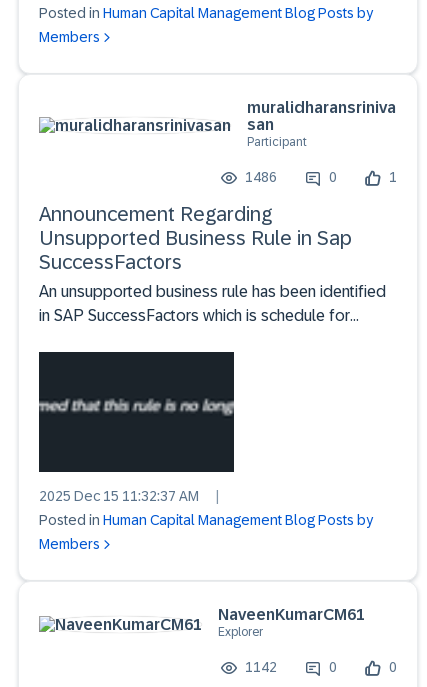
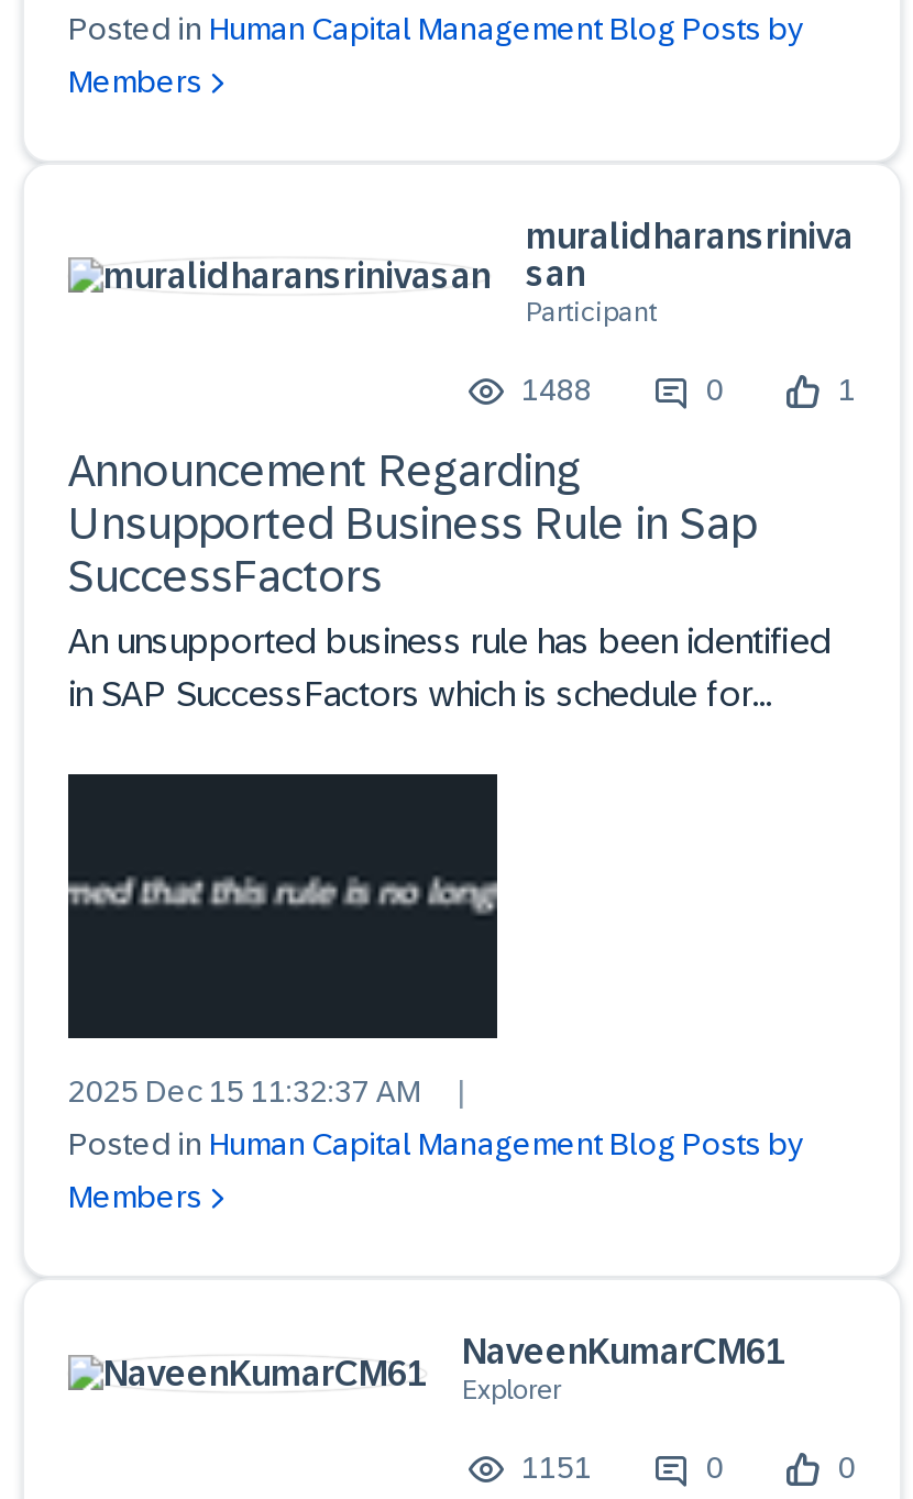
- 1486
+ 1488

- 1142
+ 1151
